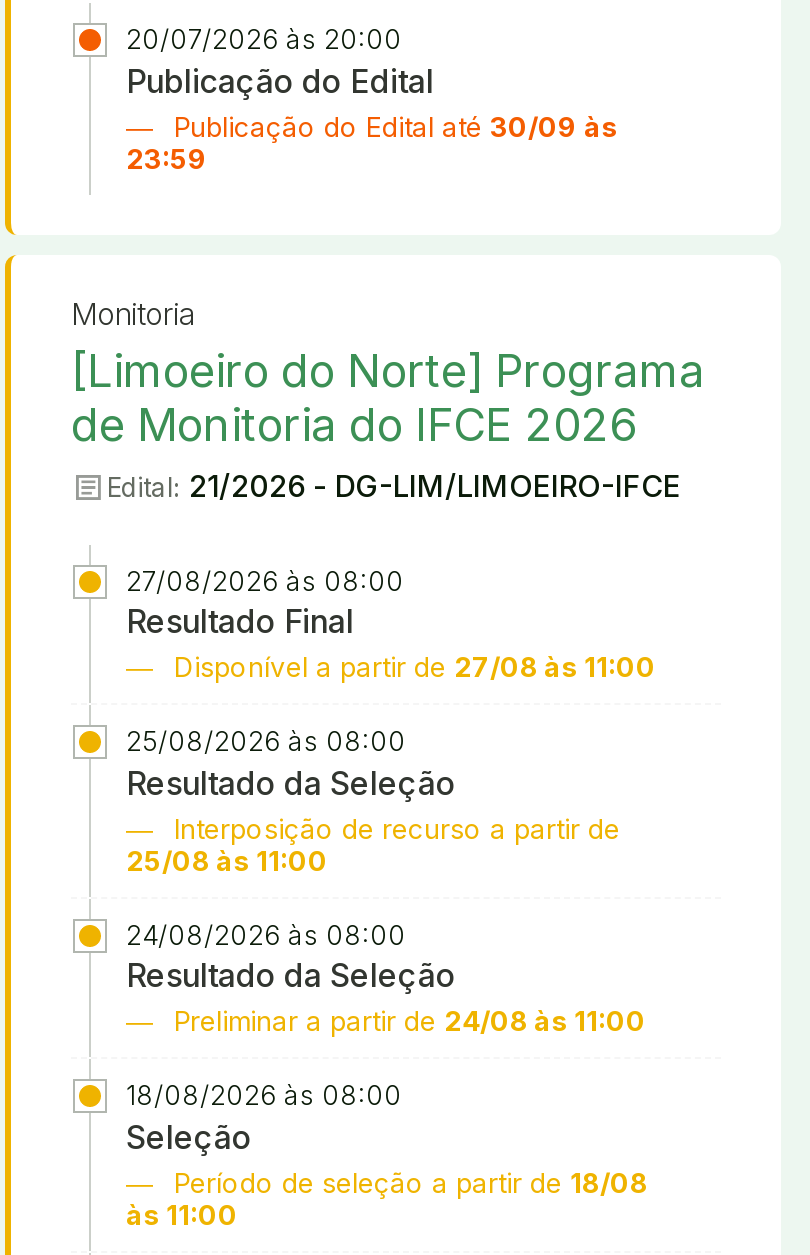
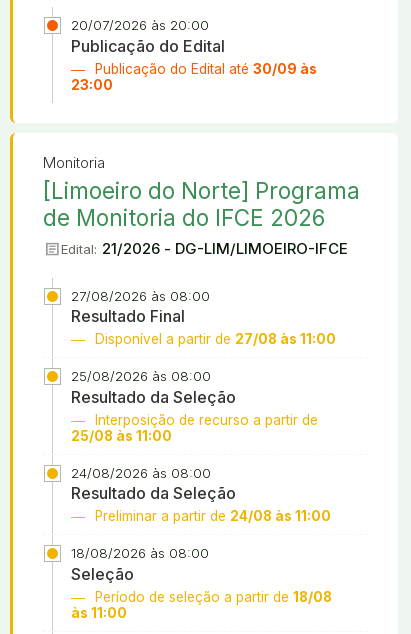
- 23:59
+ 23:00
